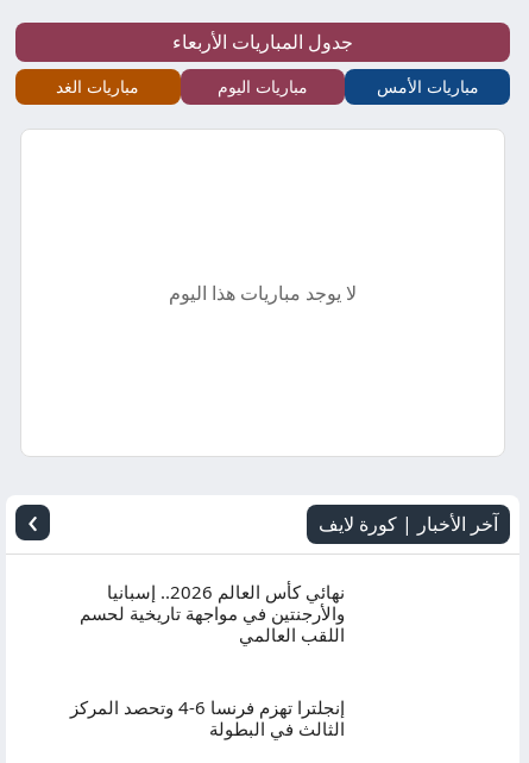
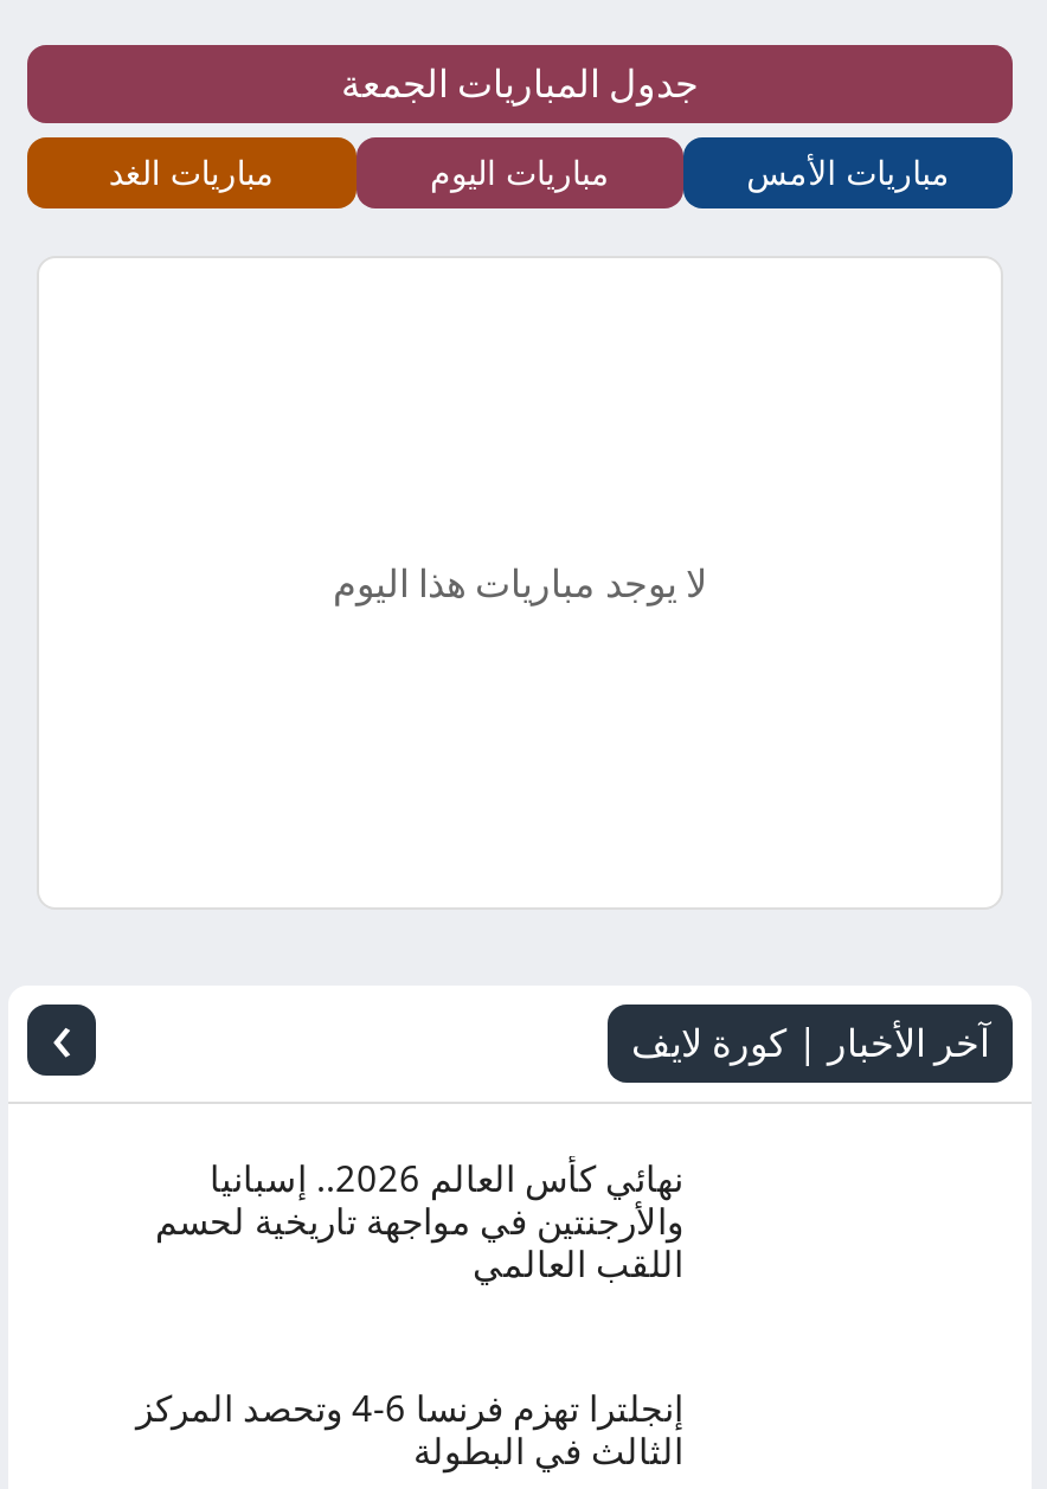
- جدول المباريات الأربعاء
+ جدول المباريات الجمعة
